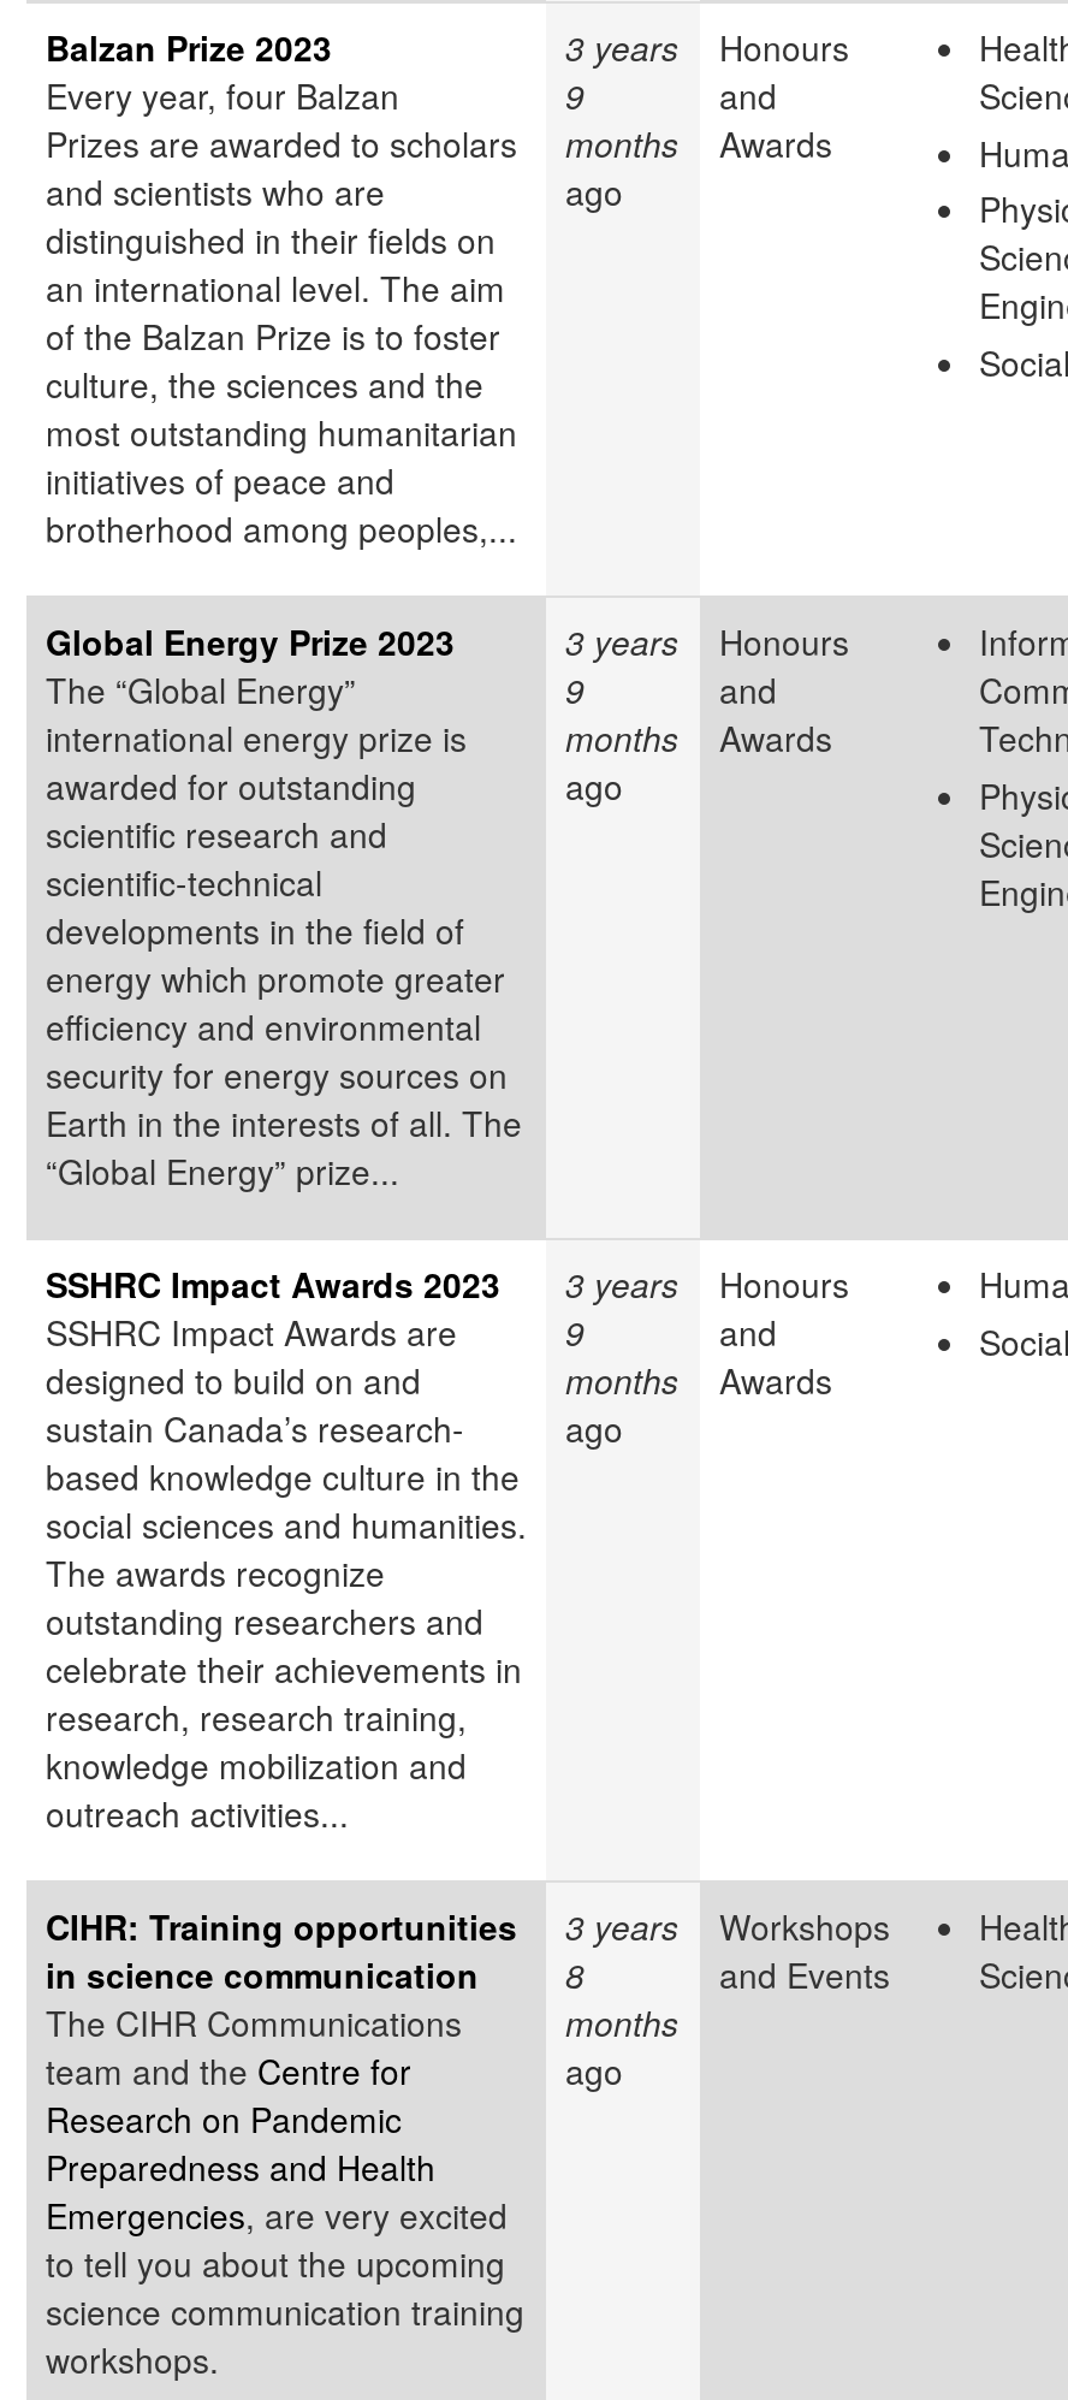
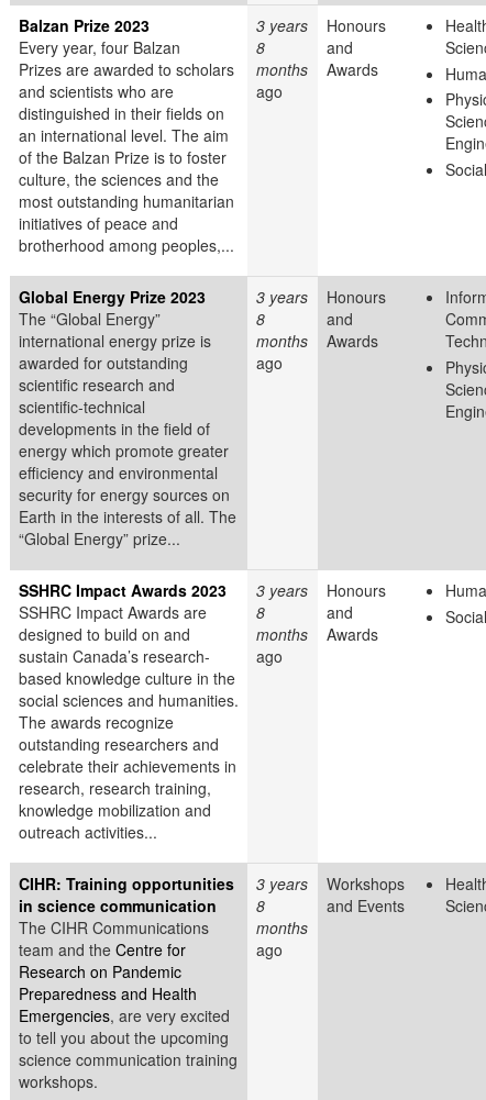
- 9
+ 8

- 9
+ 8

- 9
+ 8
